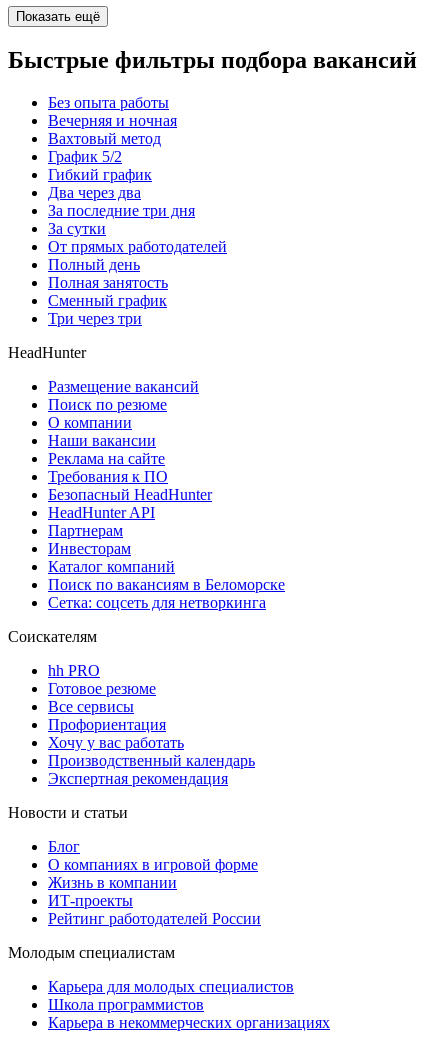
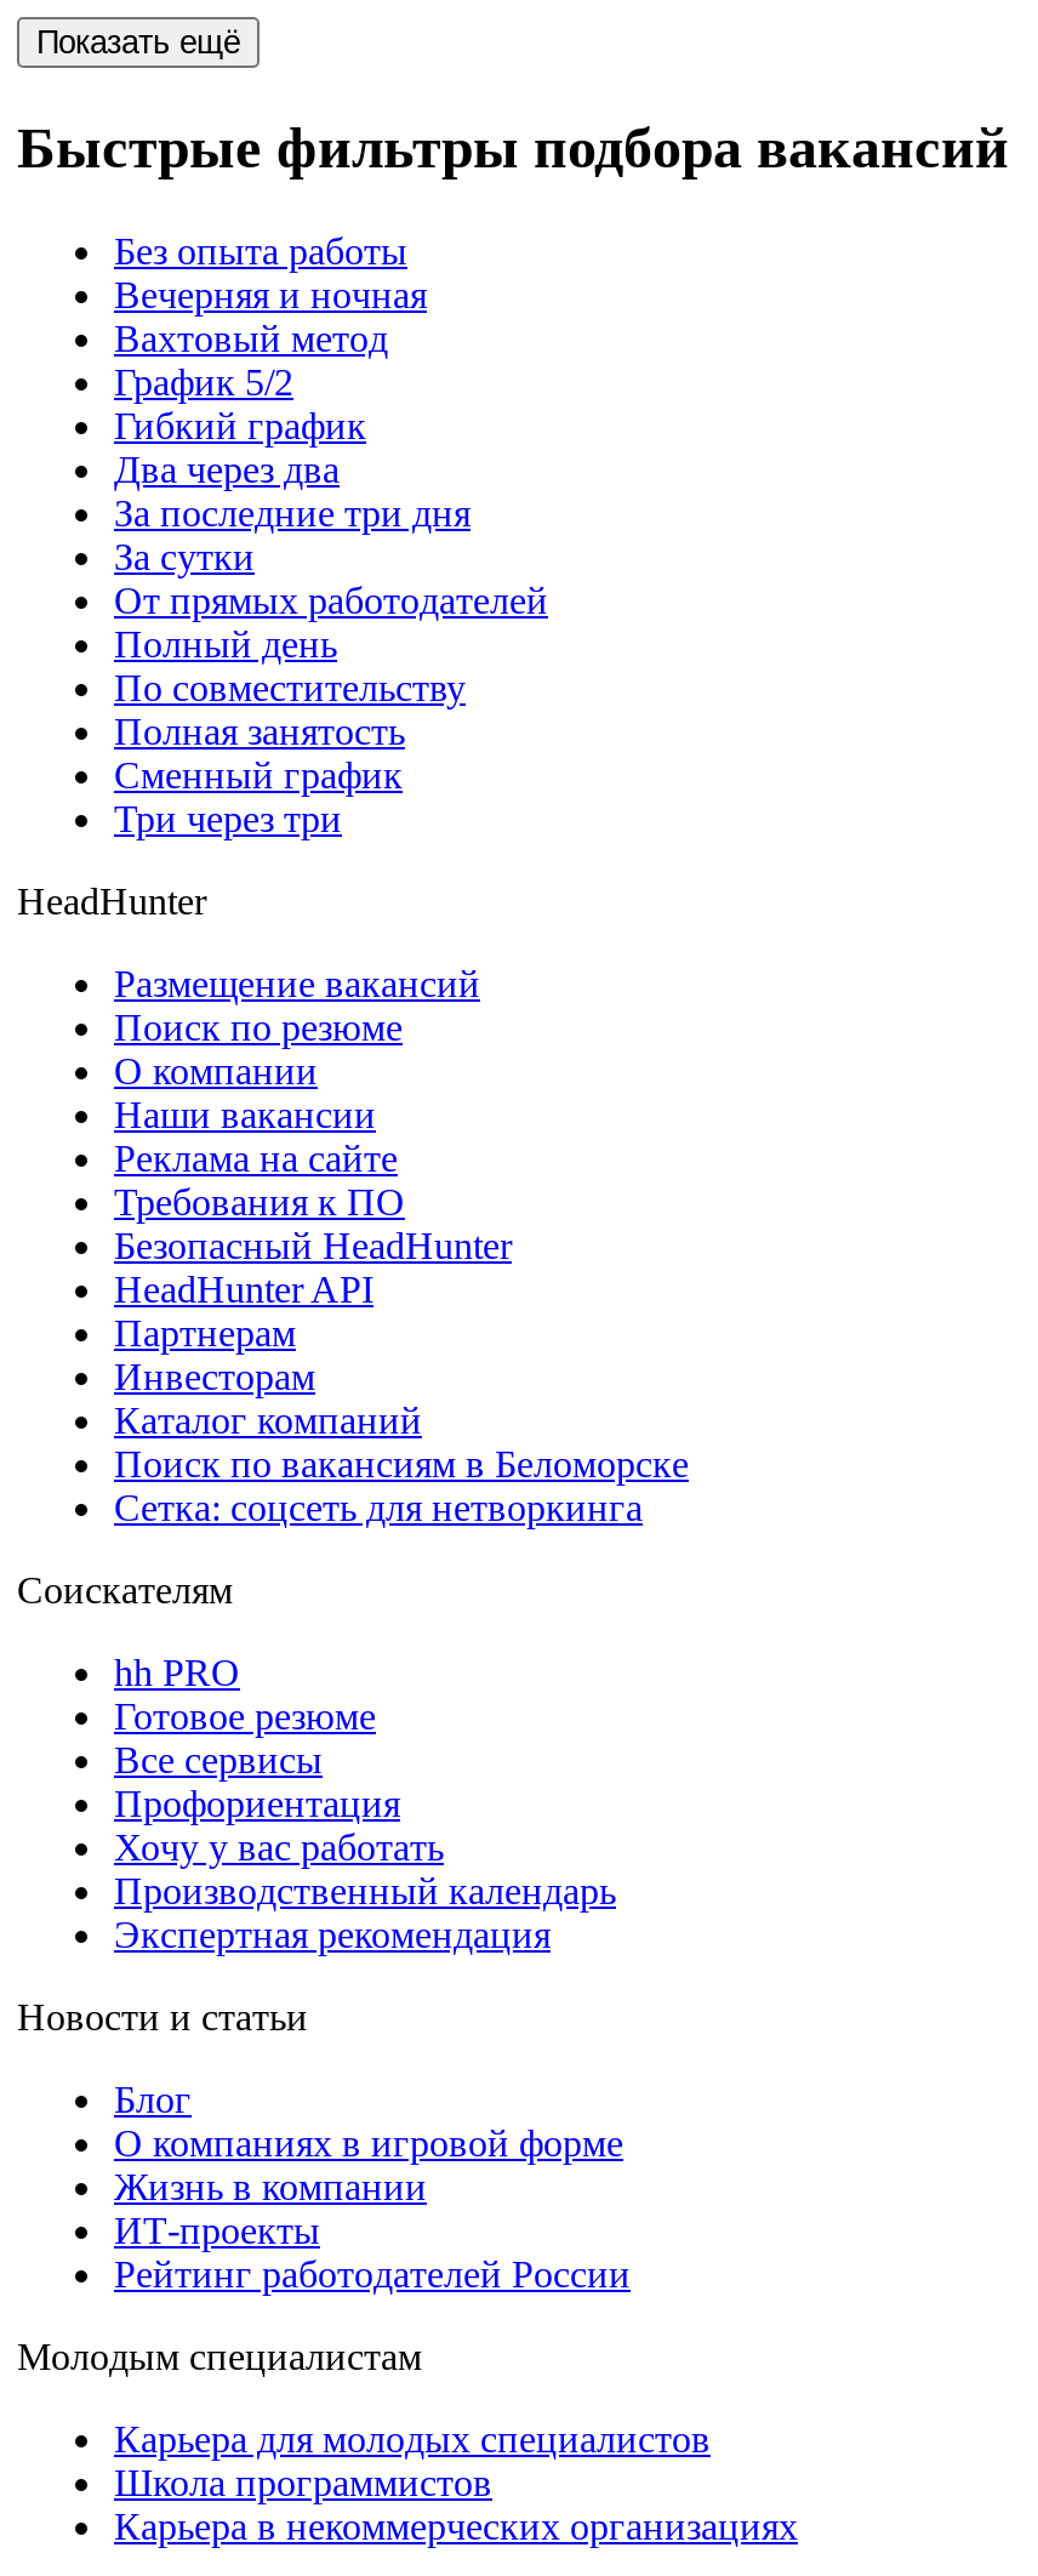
+ По совместительству
